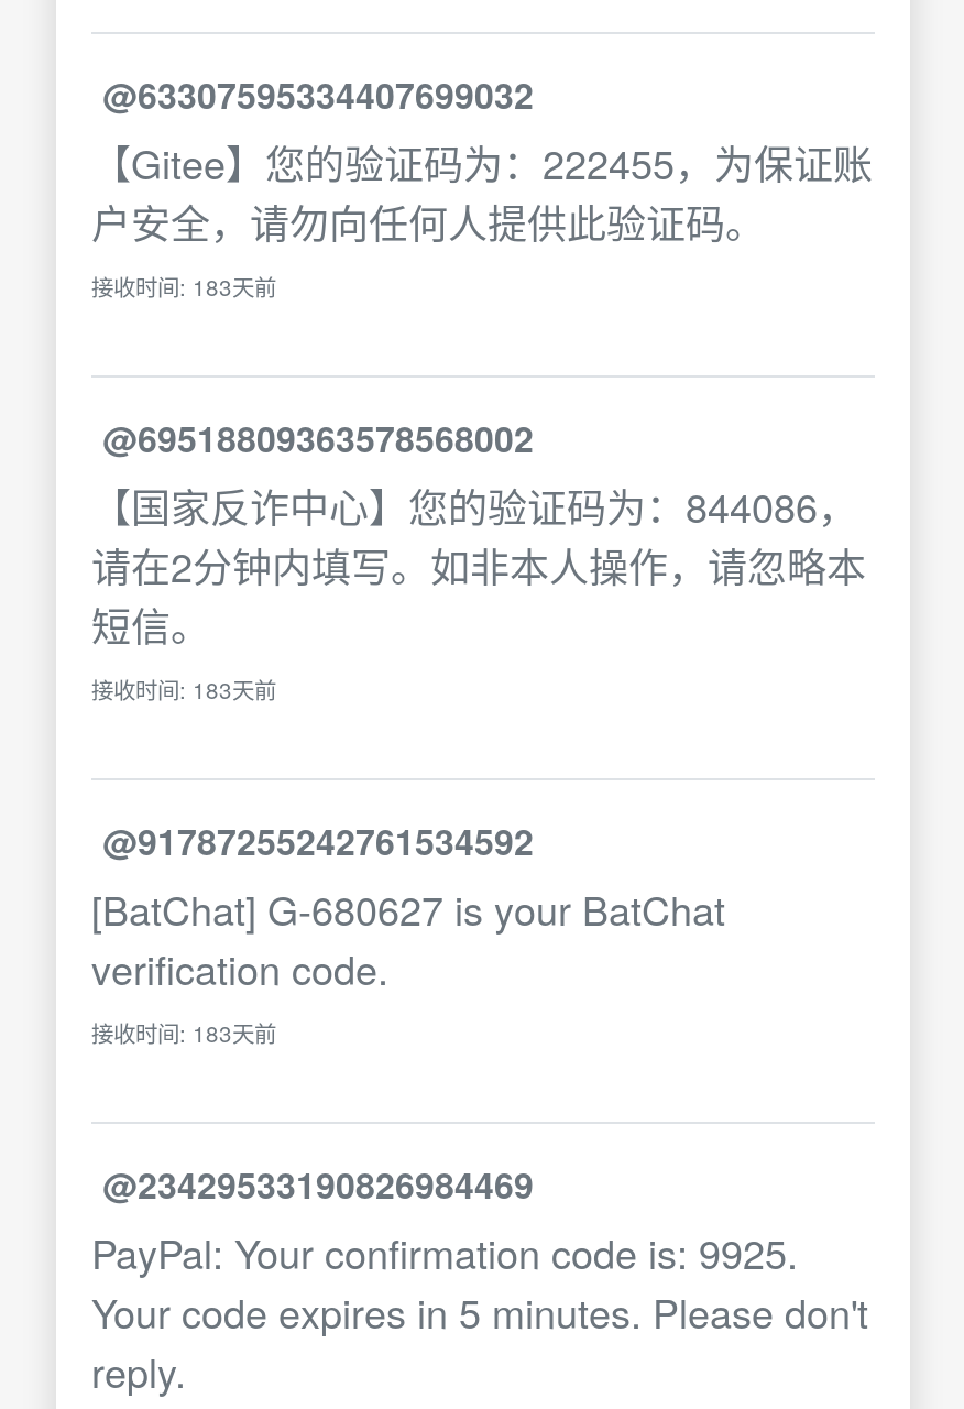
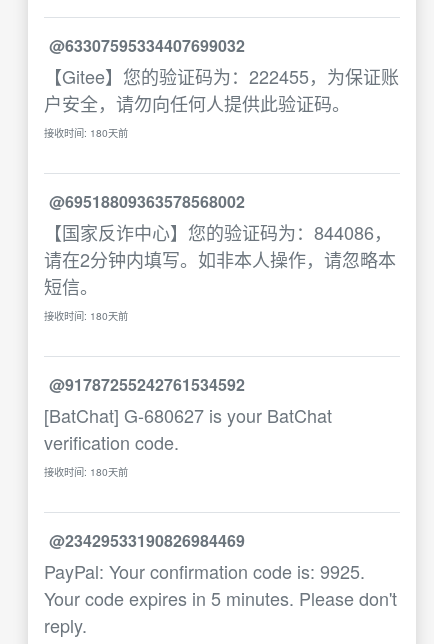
- 接收时间: 183天前
+ 接收时间: 180天前

- 接收时间: 183天前
+ 接收时间: 180天前

- 接收时间: 183天前
+ 接收时间: 180天前
